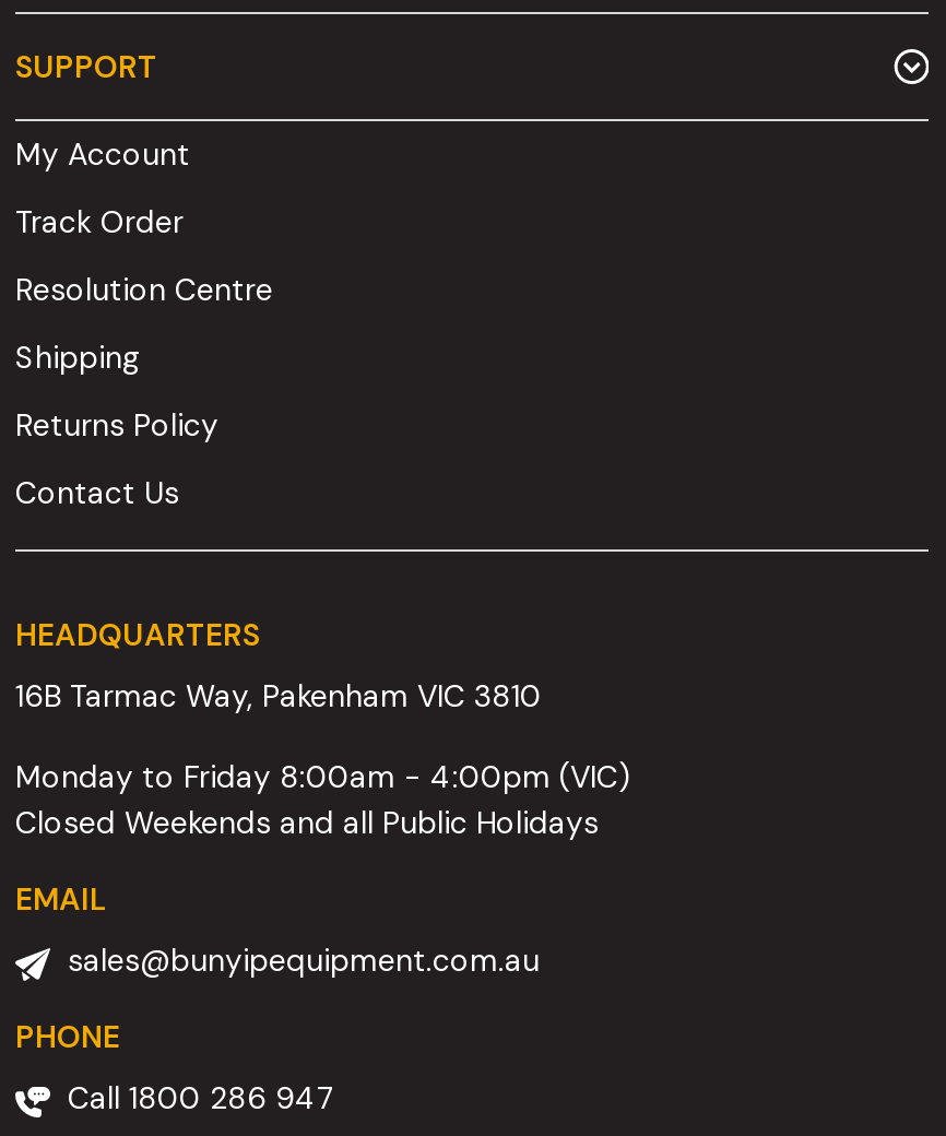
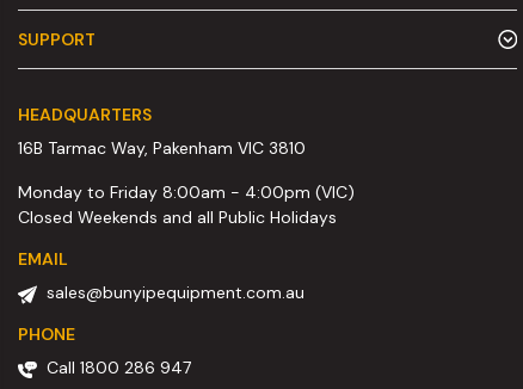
- My Account
- Track Order
- Resolution Centre
- Shipping
- Returns Policy
- Contact Us
